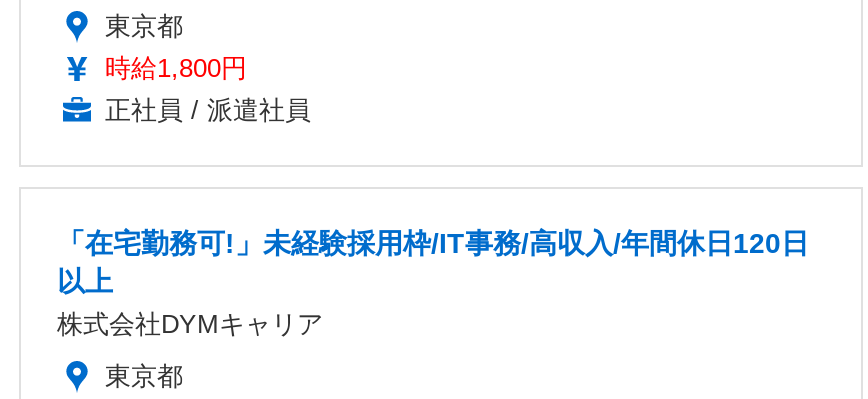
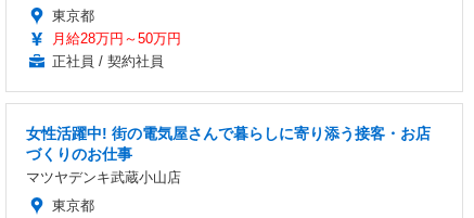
- 時給1,800円
- 正社員 / 派遣社員
+ 月給28万円～50万円
+ 正社員 / 契約社員

- 「在宅勤務可!」未経験採用枠/IT事務/高収入/年間休日120日
- 以上
- 株式会社DYMキャリア
+ 女性活躍中! 街の電気屋さんで暮らしに寄り添う接客・お店
+ づくりのお仕事
+ マツヤデンキ武蔵小山店
